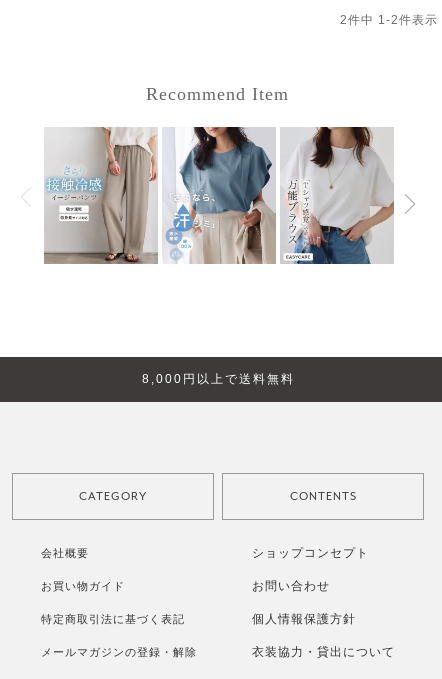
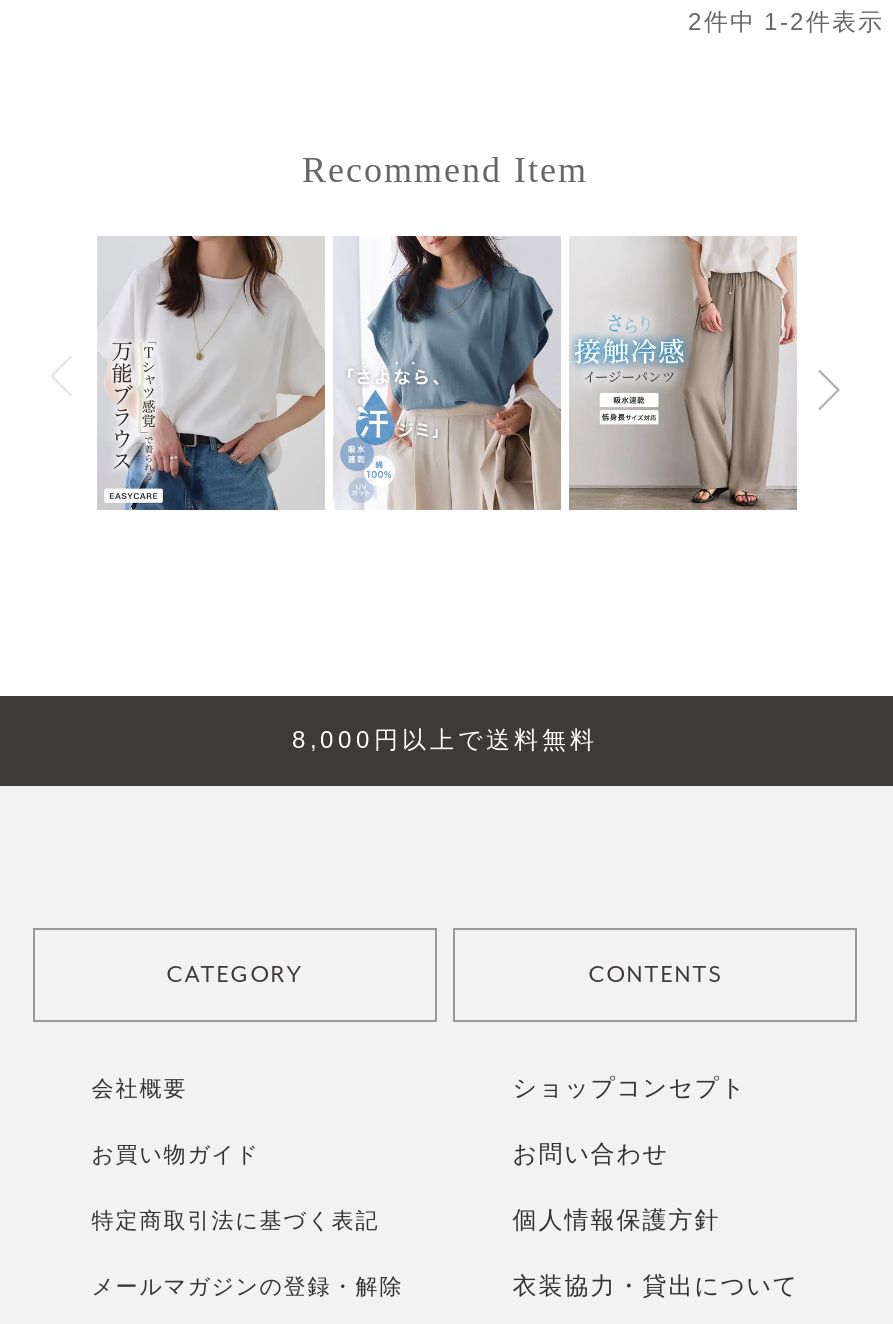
- [image]
+ [image]

- [image]
+ [image]
